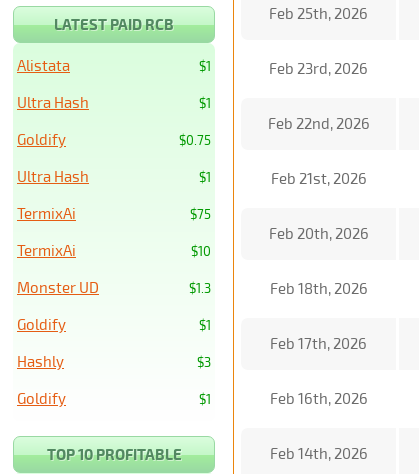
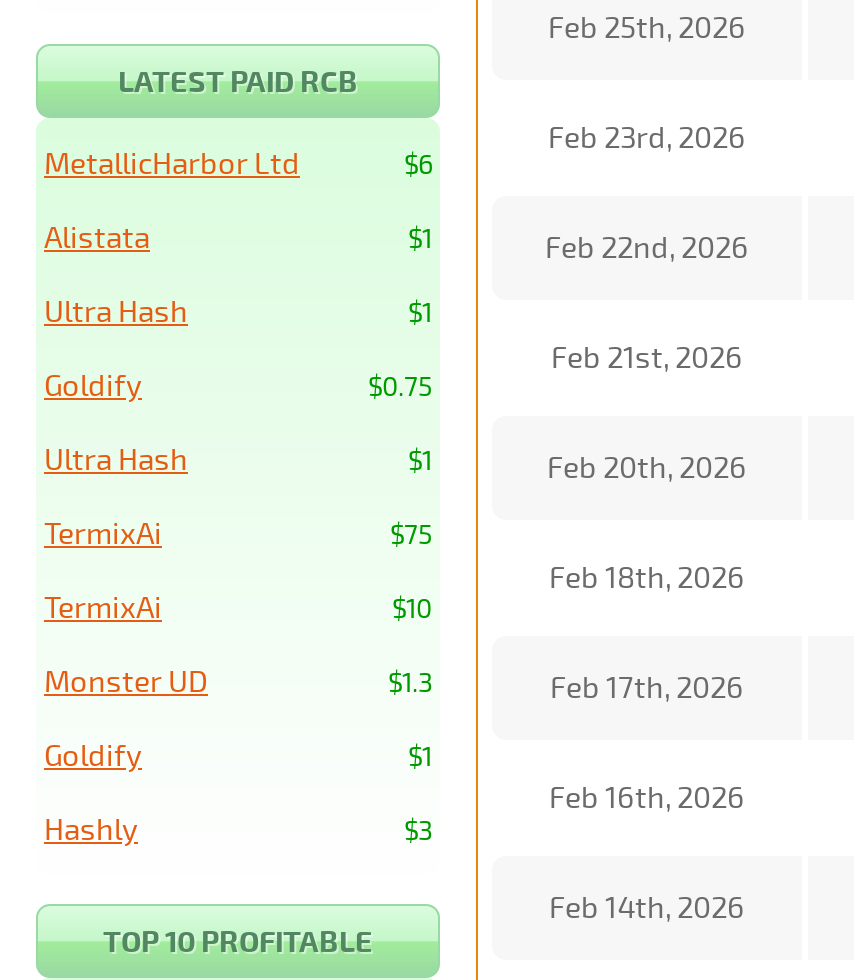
moved down: $1 | Alistata | $1 | ... | $3 | Hashly

+ $6
+ MetallicHarbor Ltd

- $1
- Goldify
